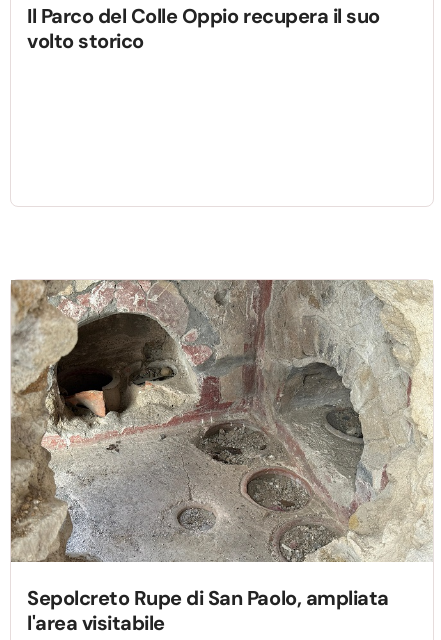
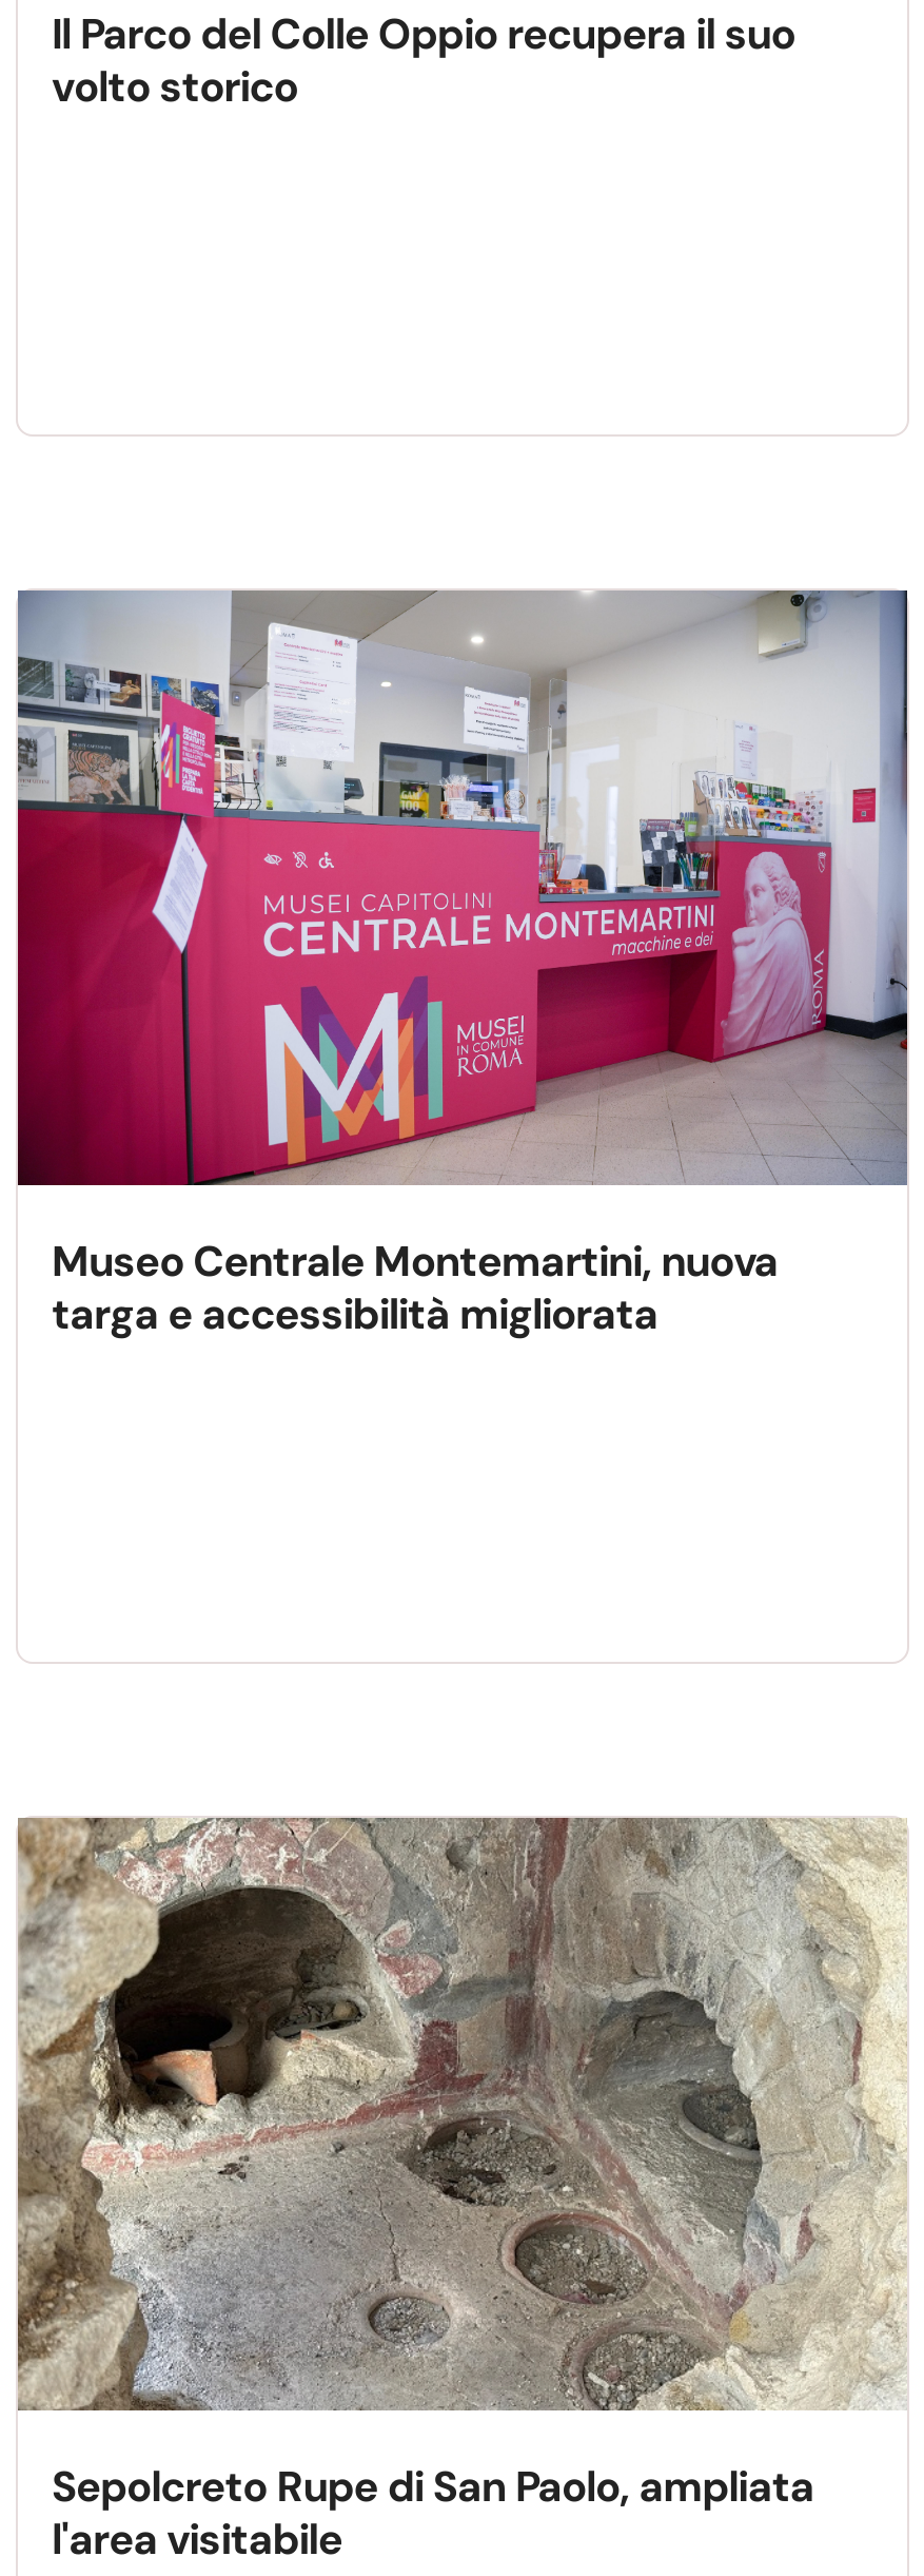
+ [image]
+ Museo Centrale Montemartini, nuova
+ targa e accessibilità migliorata
